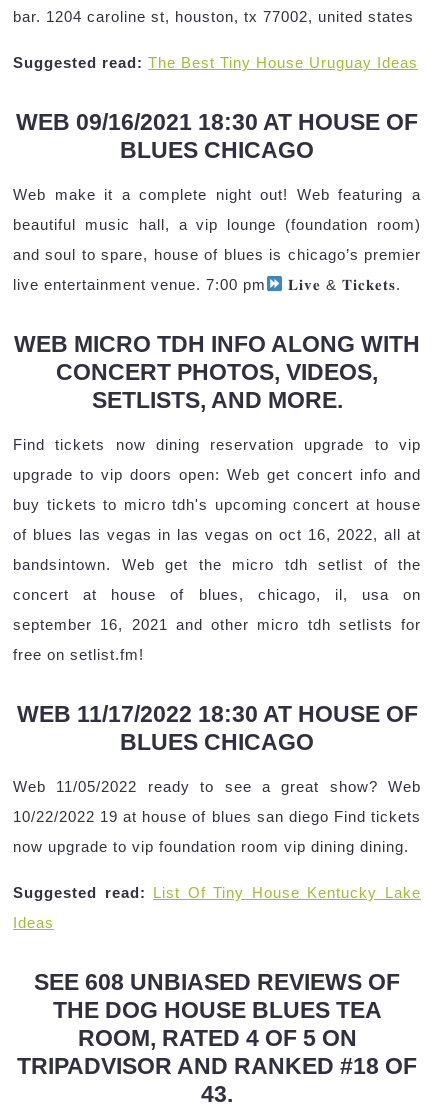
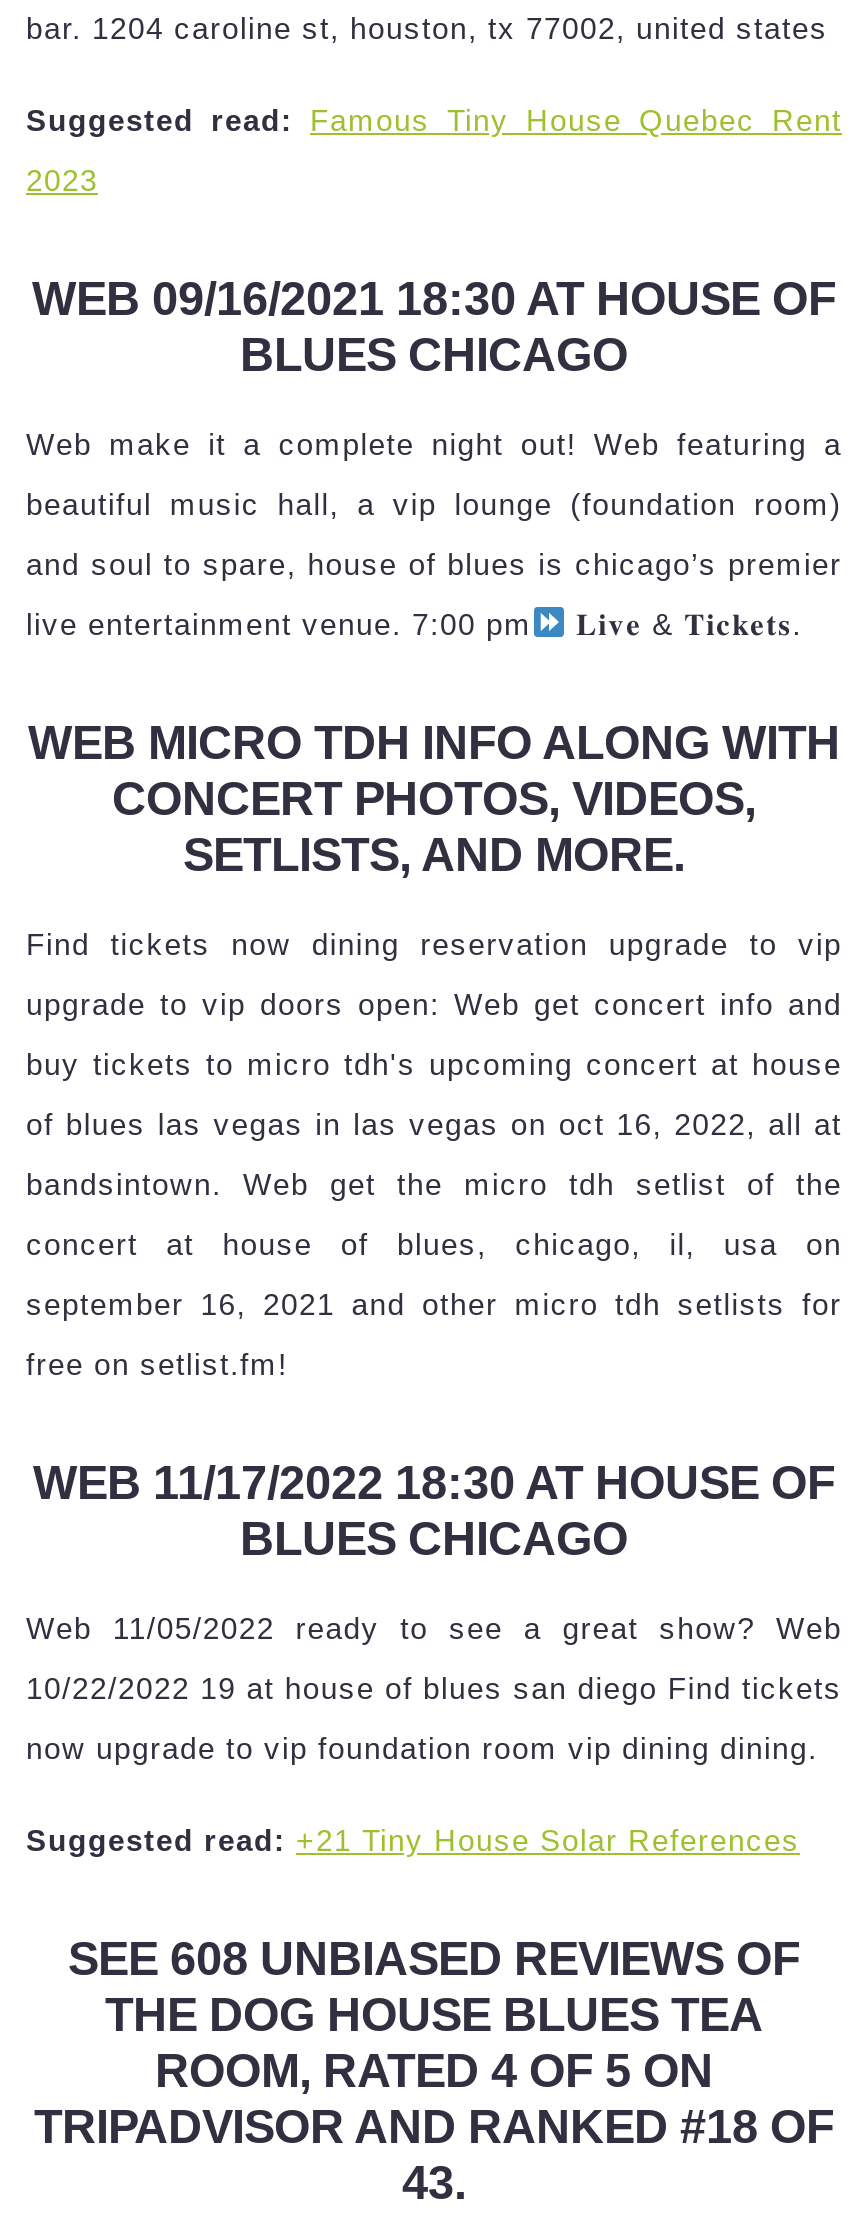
- Suggested read: The Best Tiny House Uruguay Ideas
+ Suggested read: Famous Tiny House Quebec Rent
+ 2023

moved down: WEB 09/16/2021 18:30 AT HOUSE OF | BLUES CHICAGO | Web make it a complete night out! Web featuring a | ... | 10/22/2022 19 at house of blues san diego Find tickets | now upgrade to vip foundation room vip dining dining.

- Suggested read: List Of Tiny House Kentucky Lake
- Ideas
+ Suggested read: +21 Tiny House Solar References
